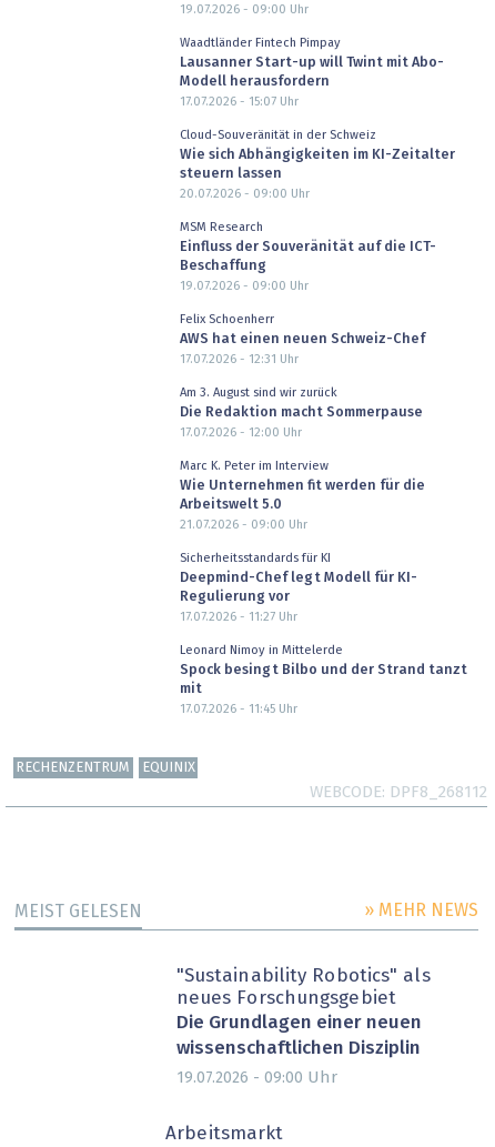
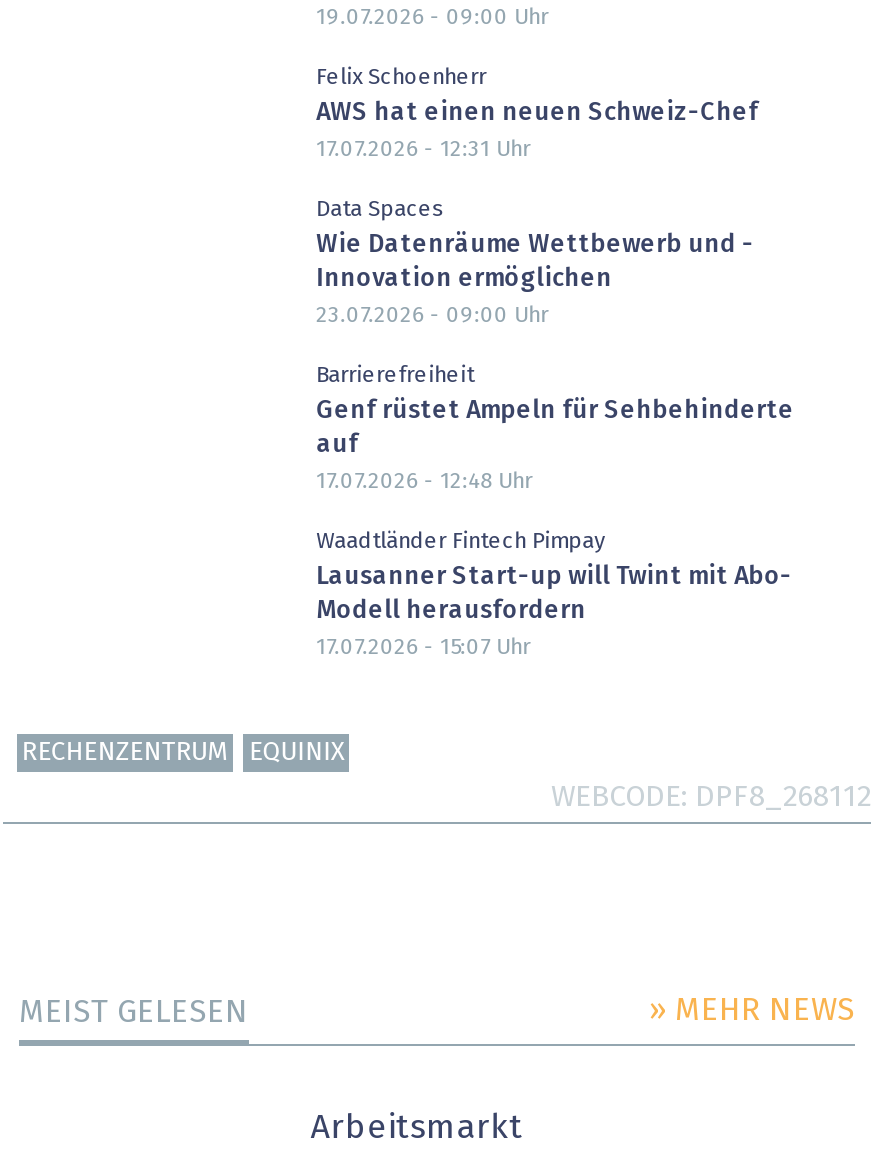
+ Data Spaces
+ Wie Datenräume Wettbewerb und
+ Innovation ermöglichen
+ 23.07.2026 - 09:00 Uhr
+ Barrierefreiheit
+ Genf rüstet Ampeln für Sehbehinderte
+ auf
+ 17.07.2026 - 12:48 Uhr

moved down: Waadtländer Fintech Pimpay | Lausanner Start-up will Twint mit Abo- | Modell herausfordern | 17.07.2026 - 15:07 Uhr

- Cloud-Souveränität in der Schweiz
- Wie sich Abhängigkeiten im KI-Zeitalter
- steuern lassen
- 20.07.2026 - 09:00 Uhr
- MSM Research
- Einfluss der Souveränität auf die ICT-
- Beschaffung
- 19.07.2026 - 09:00 Uhr
- Am 3. August sind wir zurück
- Die Redaktion macht Sommerpause
- 17.07.2026 - 12:00 Uhr
- Marc K. Peter im Interview
- Wie Unternehmen fit werden für die
- Arbeitswelt 5.0
- 21.07.2026 - 09:00 Uhr
- Sicherheitsstandards für KI
- Deepmind-Chef legt Modell für KI-
- Regulierung vor
- 17.07.2026 - 11:27 Uhr
- Leonard Nimoy in Mittelerde
- Spock besingt Bilbo und der Strand tanzt
- mit
- 17.07.2026 - 11:45 Uhr

moved up: Felix Schoenherr | AWS hat einen neuen Schweiz-Chef | 17.07.2026 - 12:31 Uhr

- "Sustainability Robotics" als
- neues Forschungsgebiet
- Die Grundlagen einer neuen
- wissenschaftlichen Disziplin
- 19.07.2026 - 09:00 Uhr
